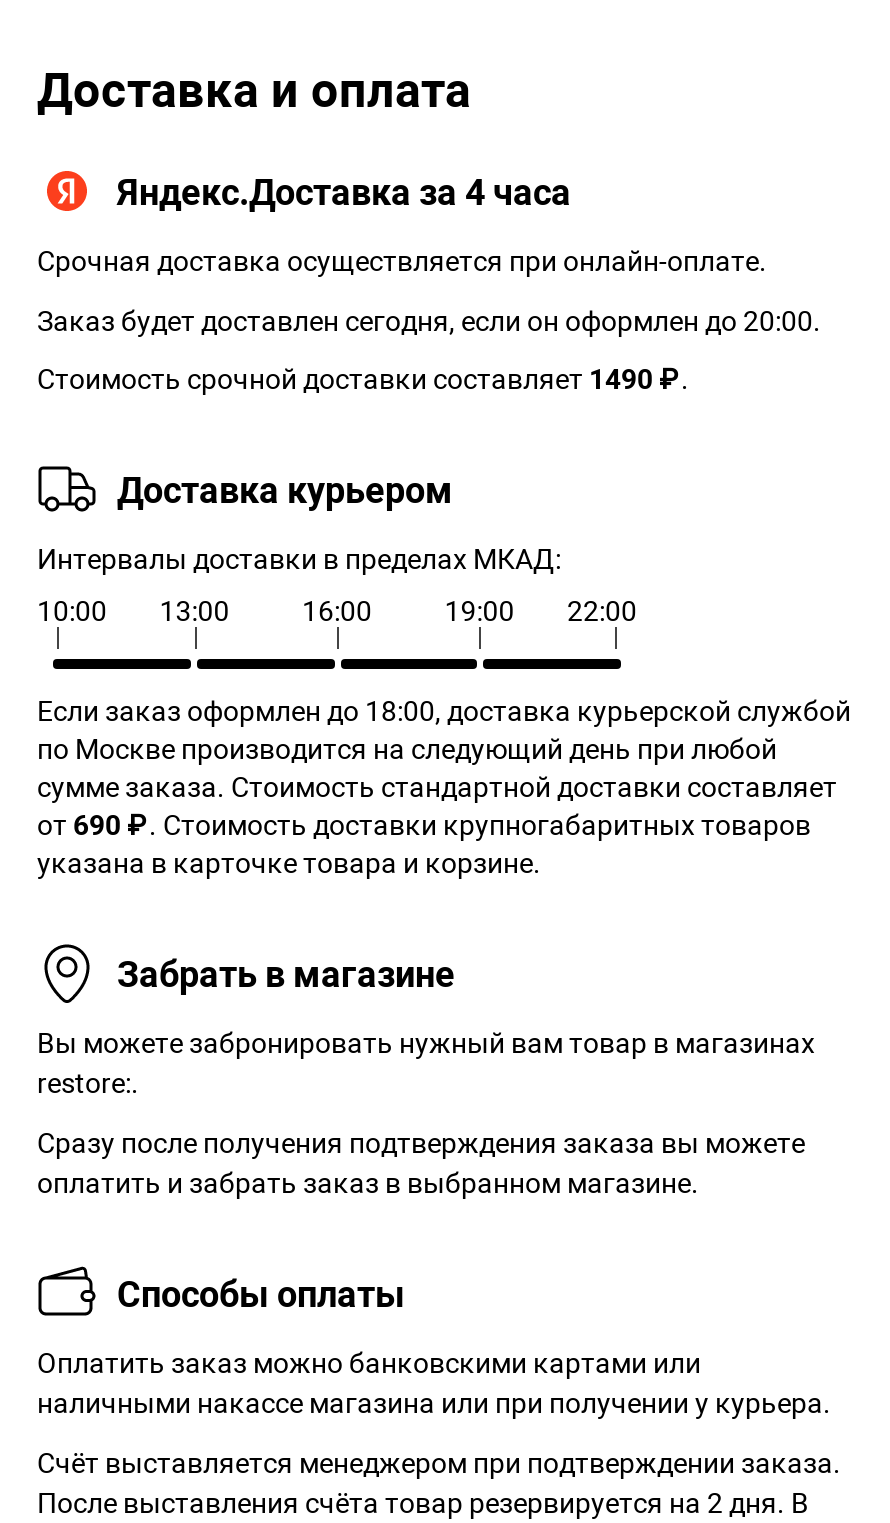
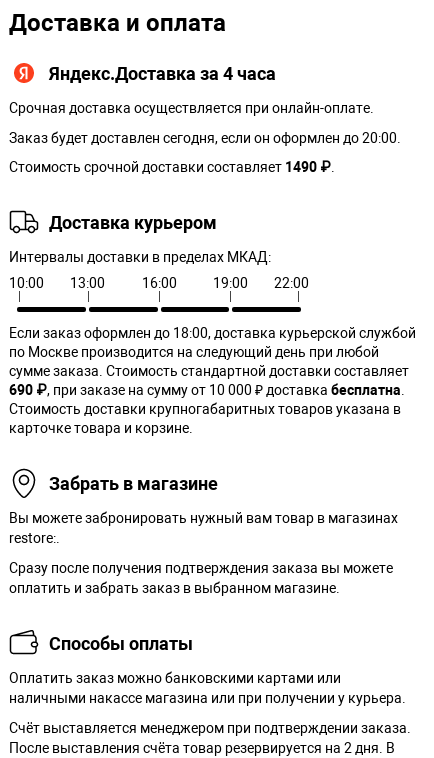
- от 690 ₽. Стоимость доставки крупногабаритных товаров
- указана в карточке товара и корзине.
+ 690 ₽, при заказе на сумму от 10 000 ₽ доставка бесплатна.
+ Стоимость доставки крупногабаритных товаров указана в
+ карточке товара и корзине.
